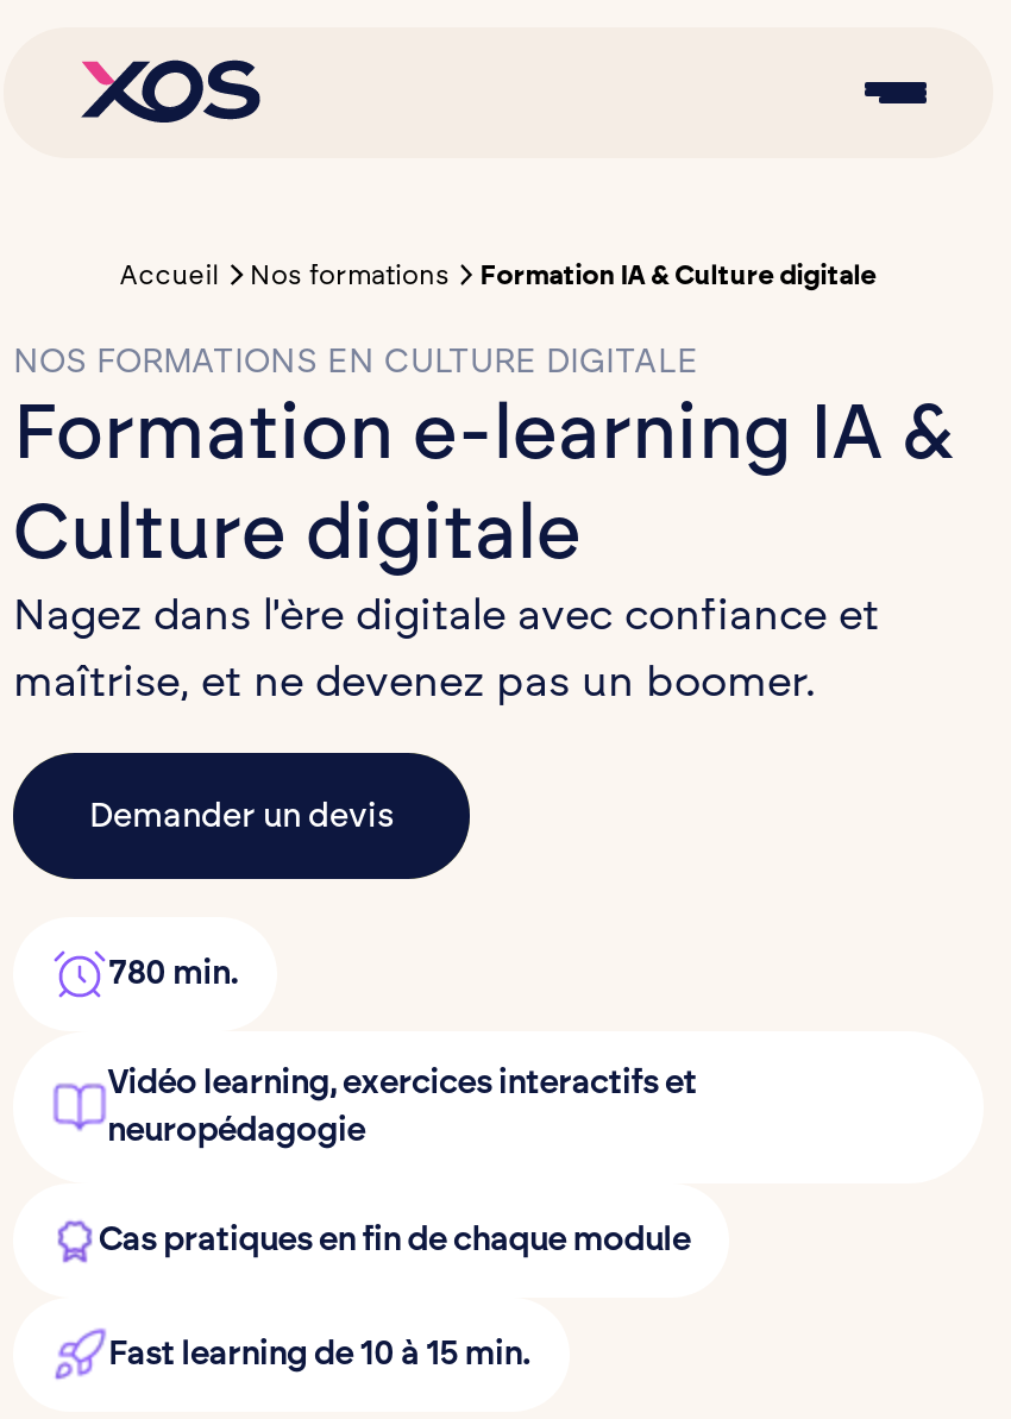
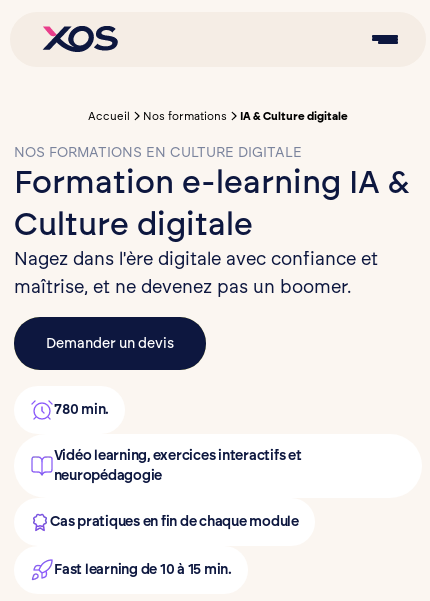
- Formation IA & Culture digitale
+ IA & Culture digitale
